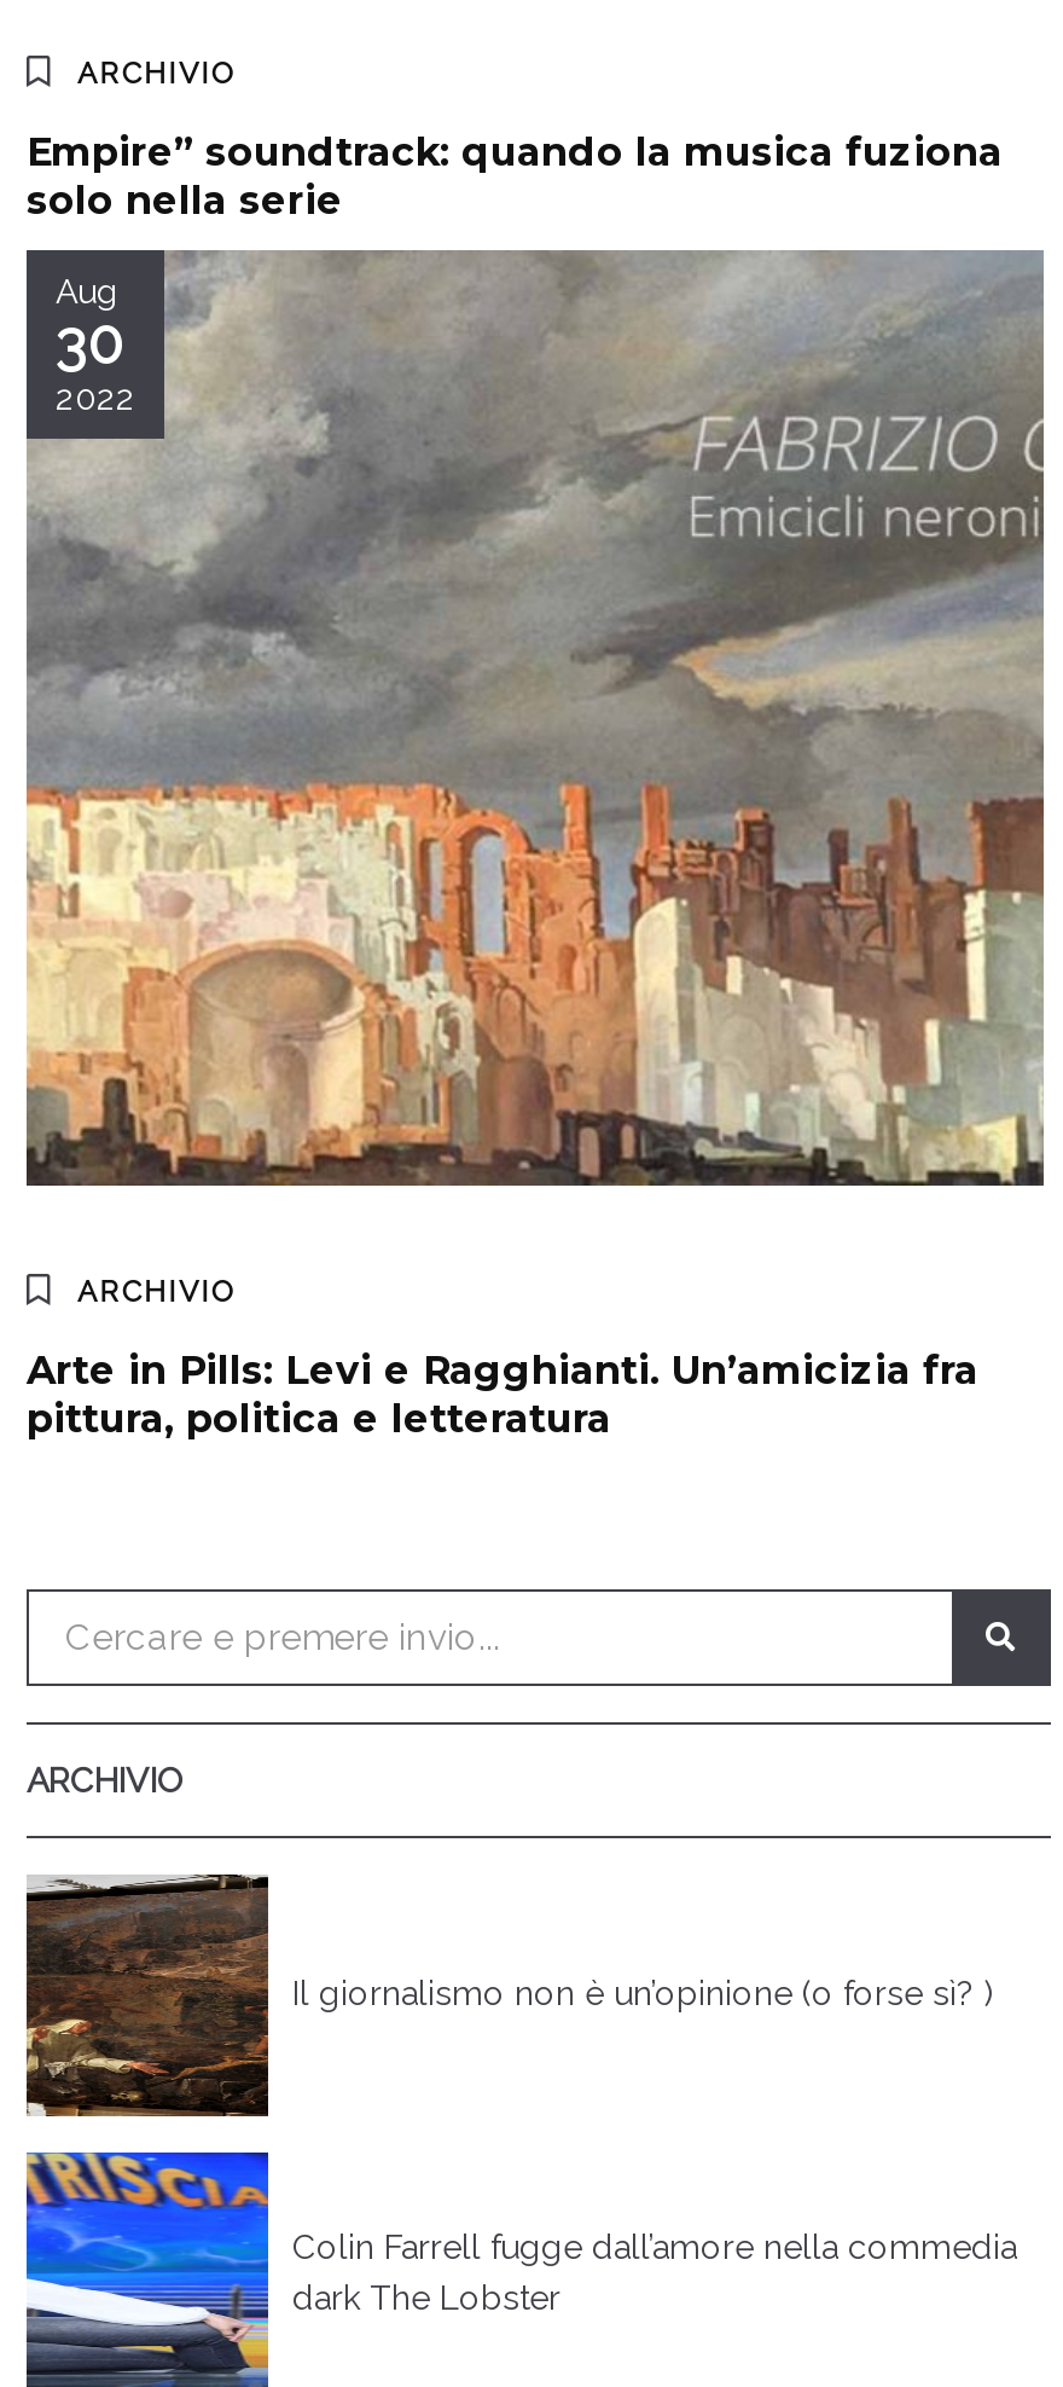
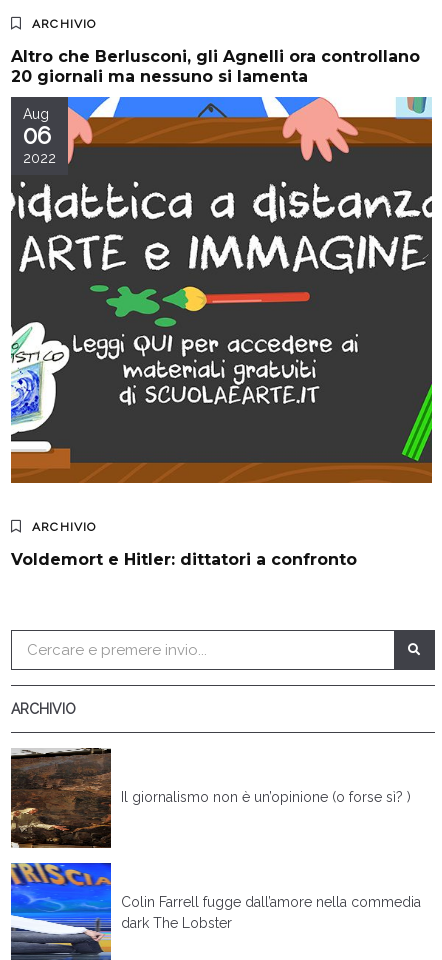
- Empire” soundtrack: quando la musica fuziona
- solo nella serie
+ Altro che Berlusconi, gli Agnelli ora controllano
+ 20 giornali ma nessuno si lamenta

- [image]
- 30
+ [image]
+ 06

- Arte in Pills: Levi e Ragghianti. Un’amicizia fra
- pittura, politica e letteratura
+ Voldemort e Hitler: dittatori a confronto
